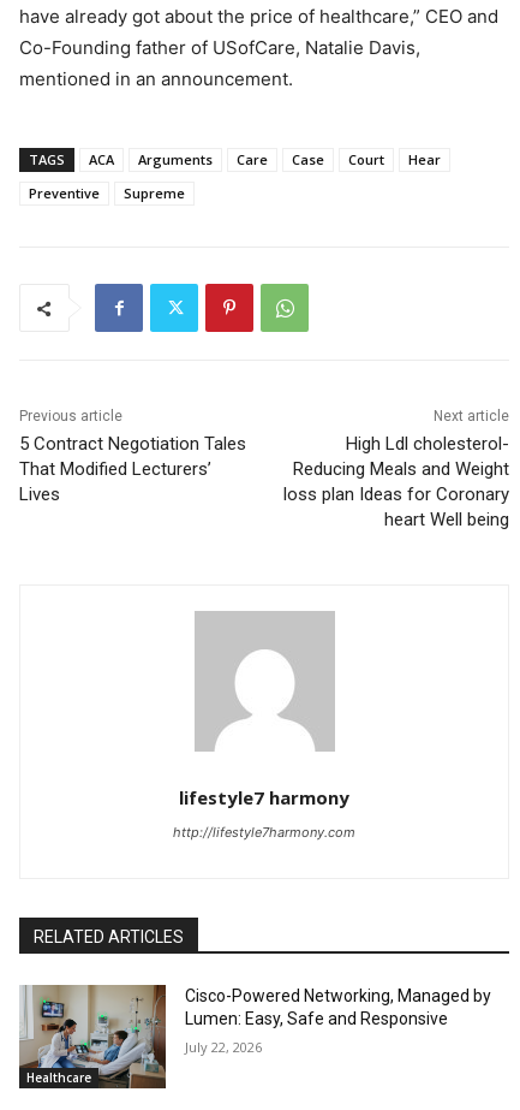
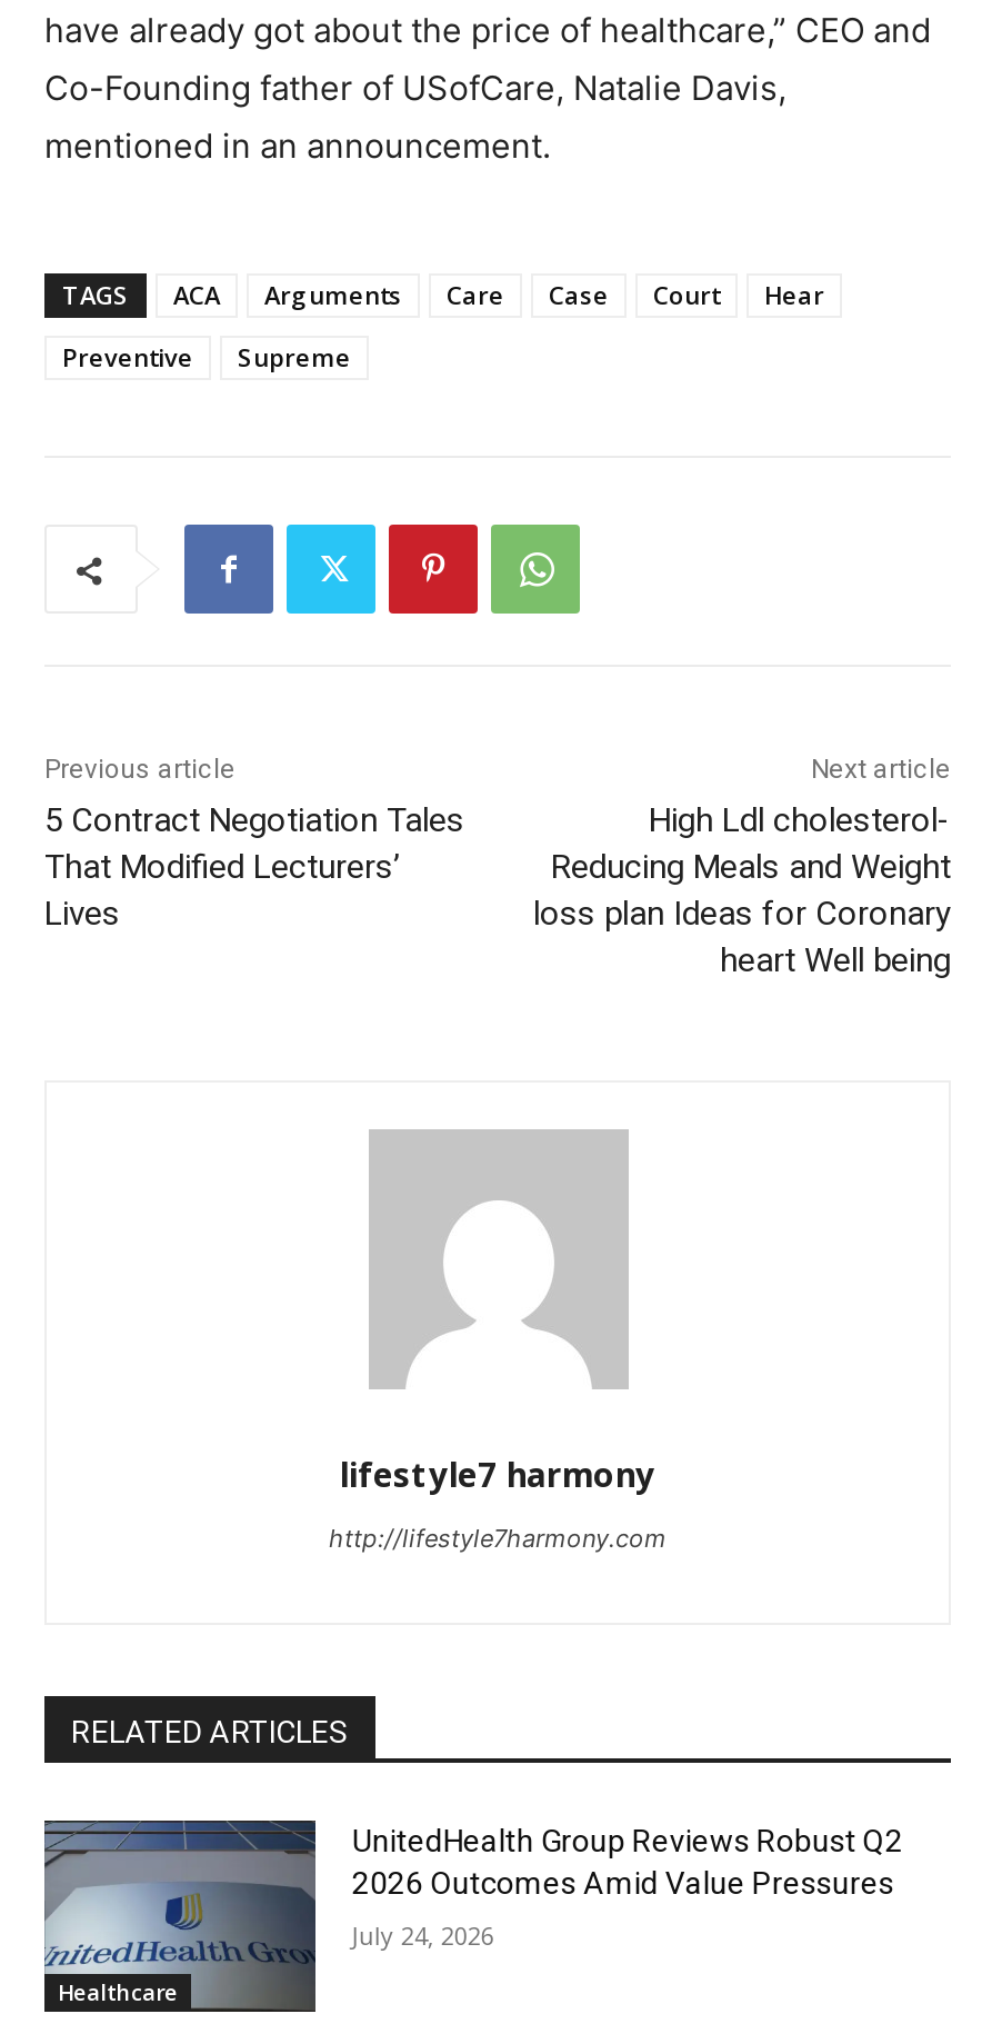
- [image]
- Cisco-Powered Networking, Managed by
- Lumen: Easy, Safe and Responsive
+ [image]
+ UnitedHealth Group Reviews Robust Q2
+ 2026 Outcomes Amid Value Pressures

- July 22, 2026
+ July 24, 2026
